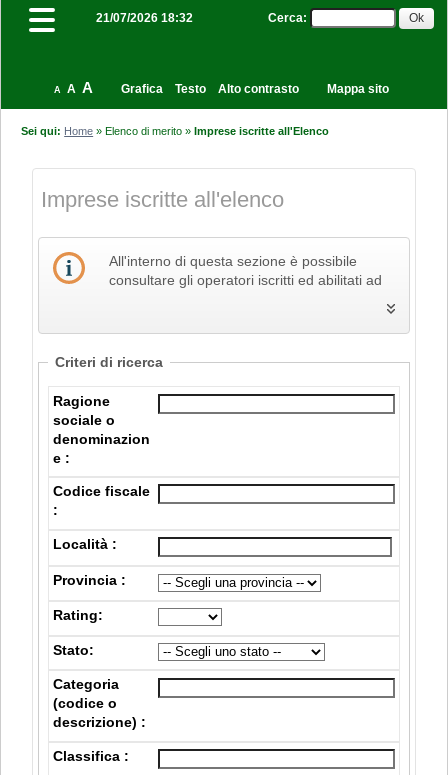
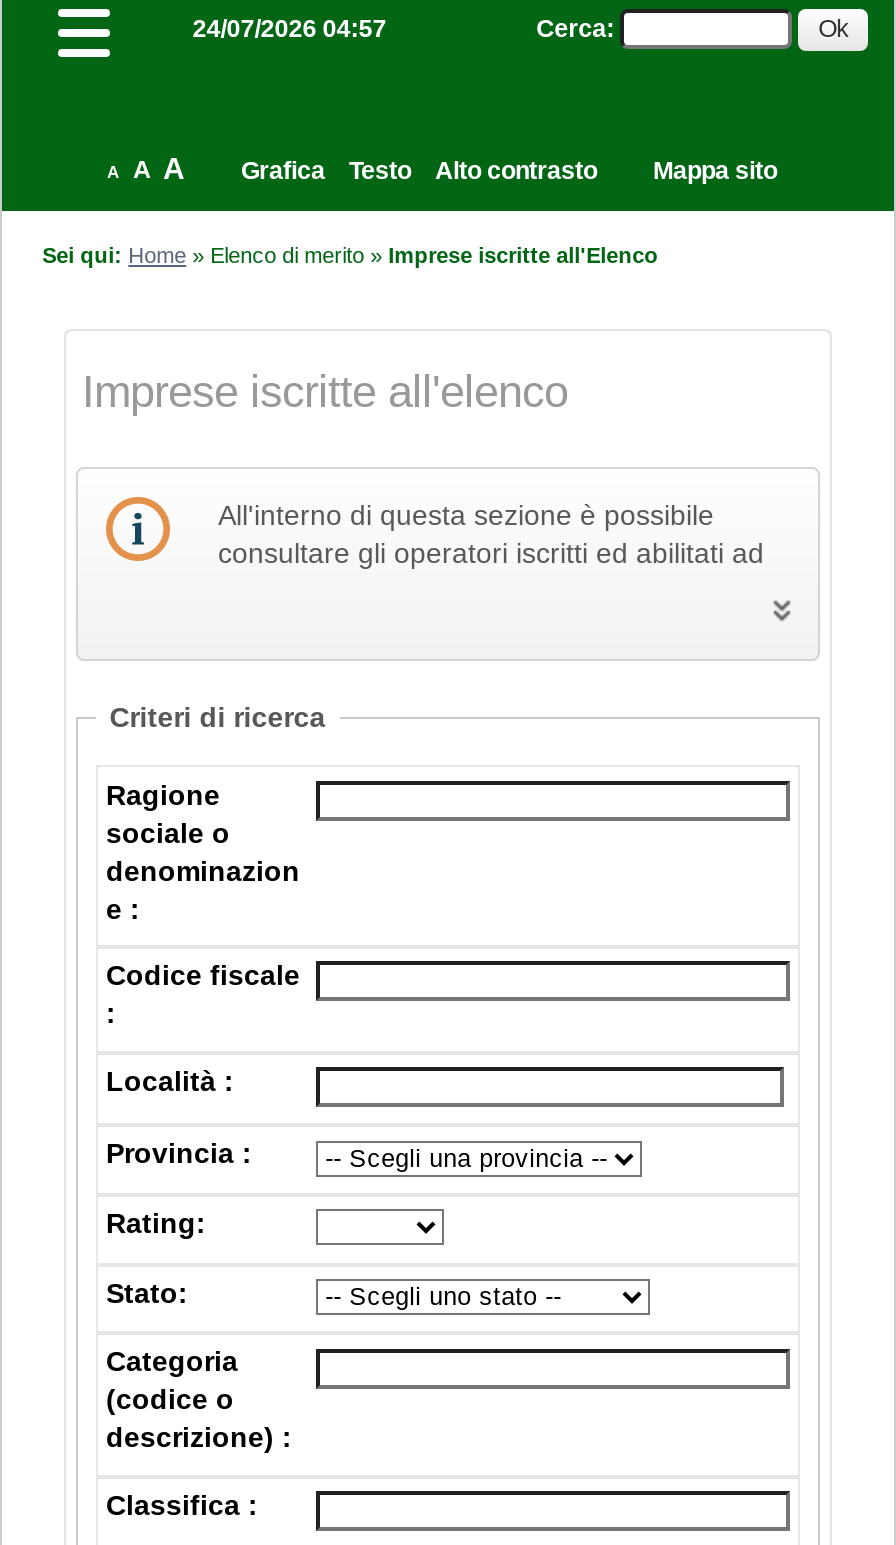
- 21/07/2026 18:32
+ 24/07/2026 04:57
